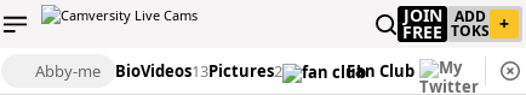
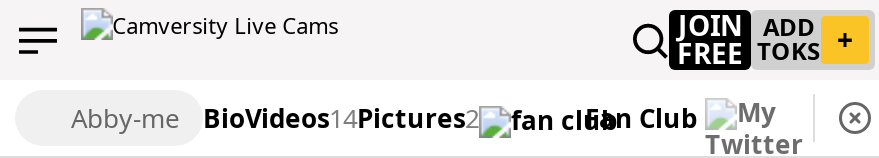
- BioVideos13Pictures2
+ BioVideos14Pictures2
